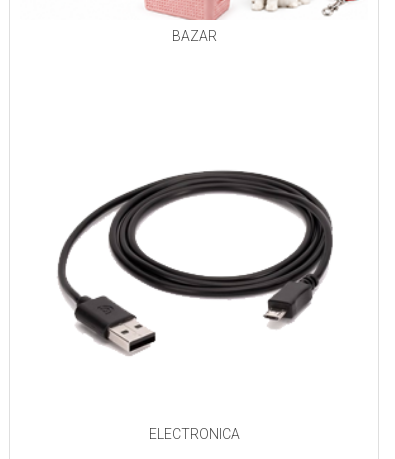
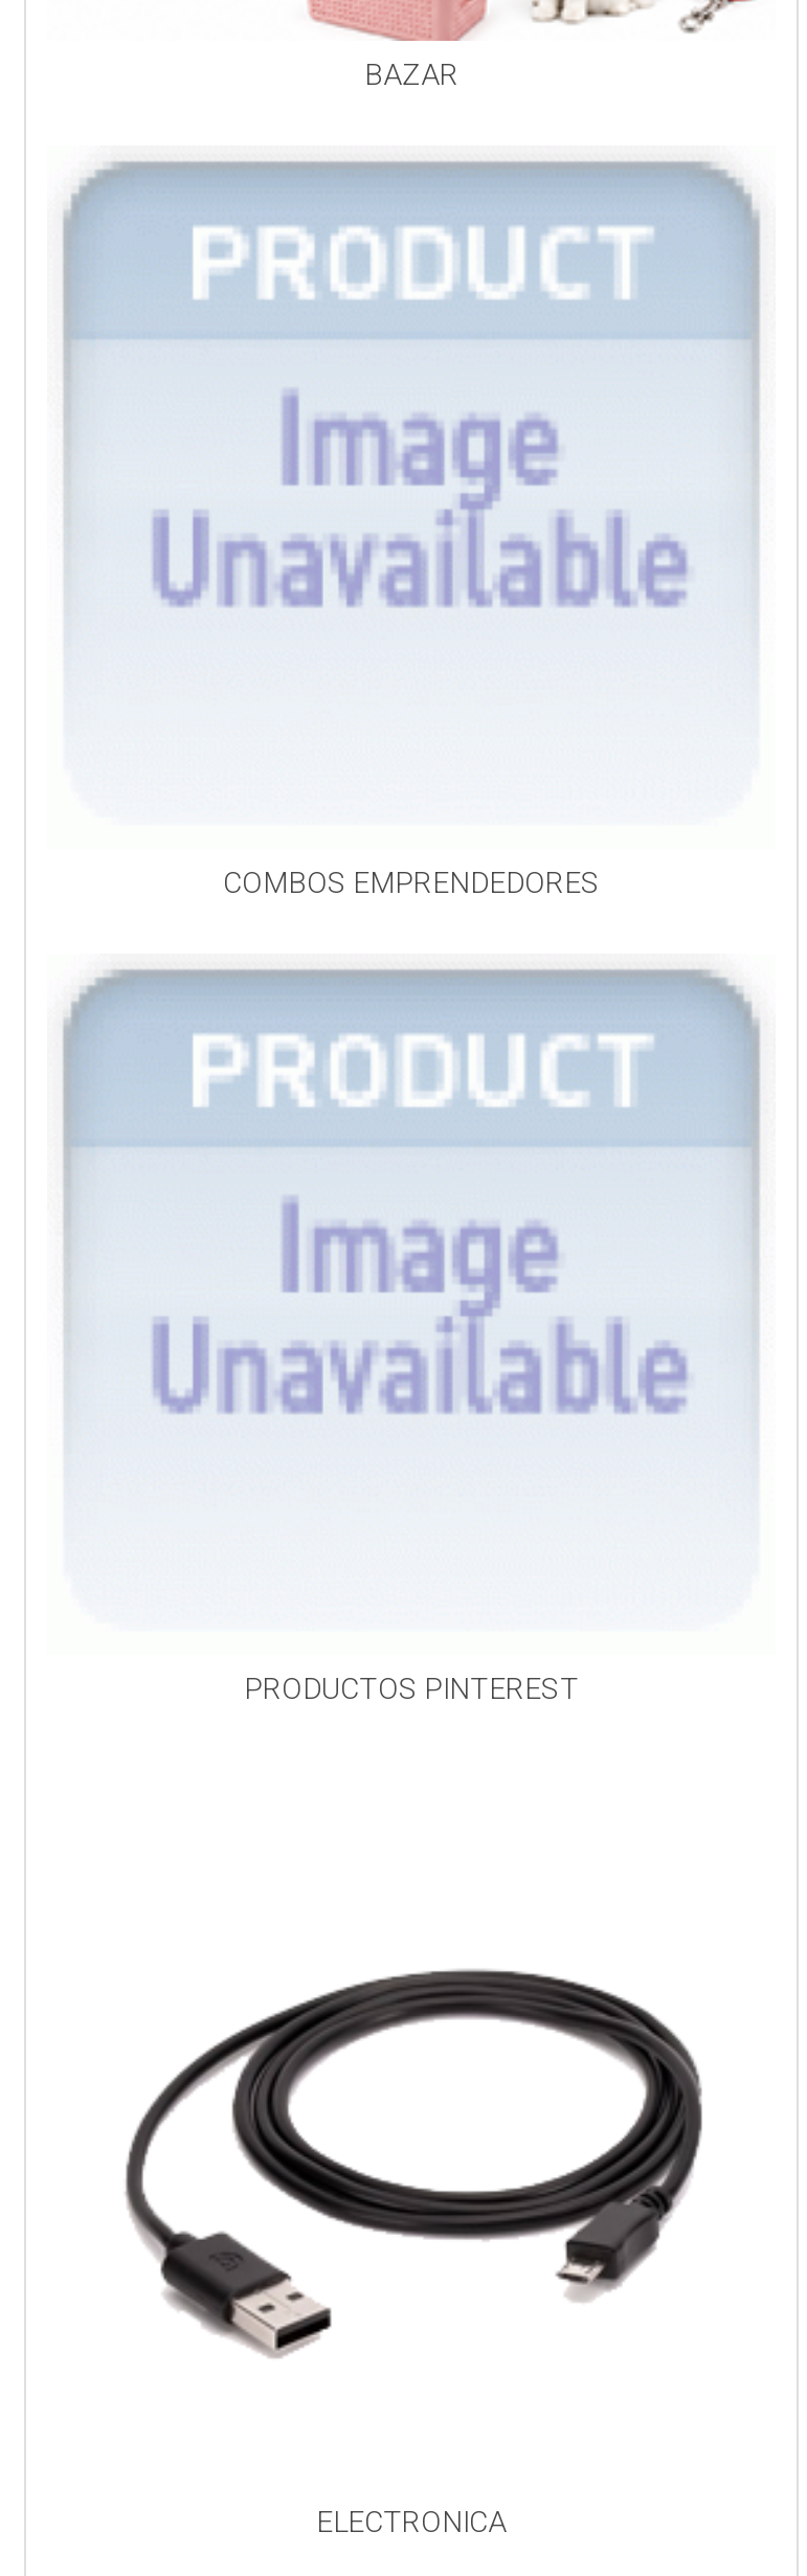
+ [image]

+ [image]

+ COMBOS EMPRENDEDORES

+ PRODUCTOS PINTEREST
